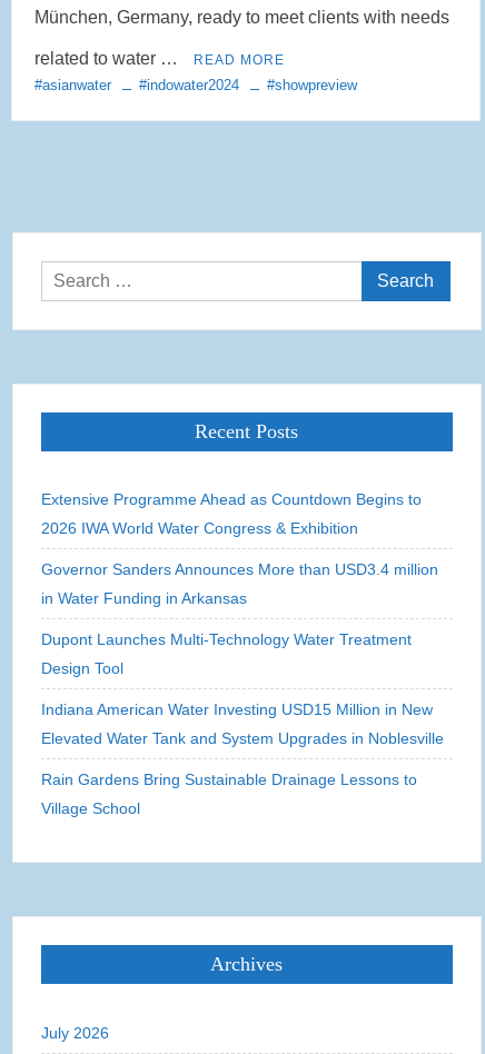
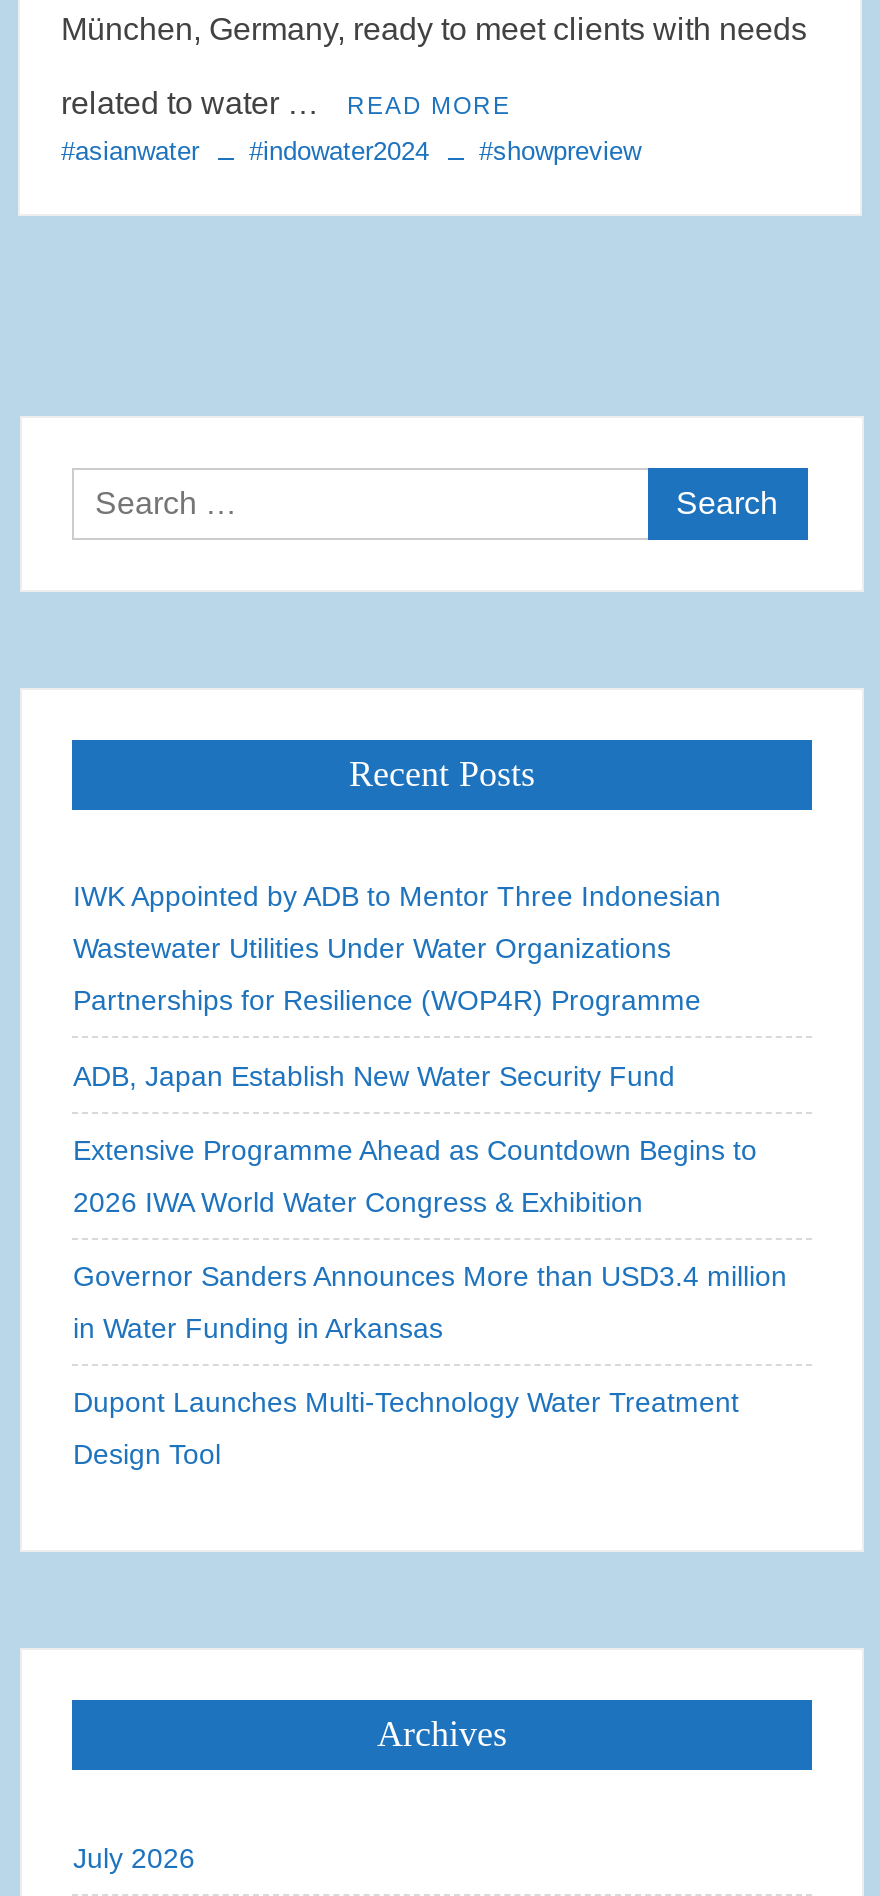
+ IWK Appointed by ADB to Mentor Three Indonesian
+ Wastewater Utilities Under Water Organizations
+ Partnerships for Resilience (WOP4R) Programme
+ ADB, Japan Establish New Water Security Fund

moved down: Extensive Programme Ahead as Countdown Begins to | 2026 IWA World Water Congress & Exhibition | Governor Sanders Announces More than USD3.4 million | in Water Funding in Arkansas | Dupont Launches Multi-Technology Water Treatment | Design Tool

- Indiana American Water Investing USD15 Million in New
- Elevated Water Tank and System Upgrades in Noblesville
- Rain Gardens Bring Sustainable Drainage Lessons to
- Village School
